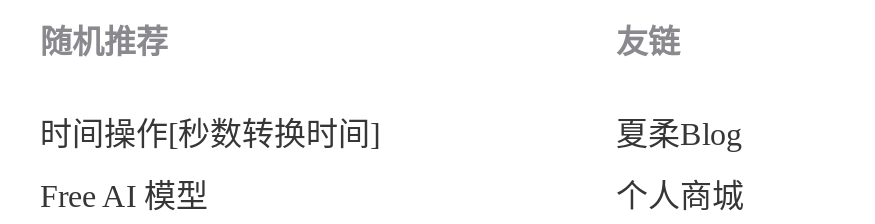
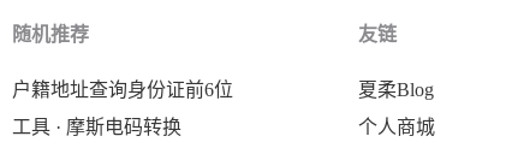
- 时间操作[秒数转换时间]
+ 户籍地址查询身份证前6位

- Free AI 模型
+ 工具 · 摩斯电码转换
